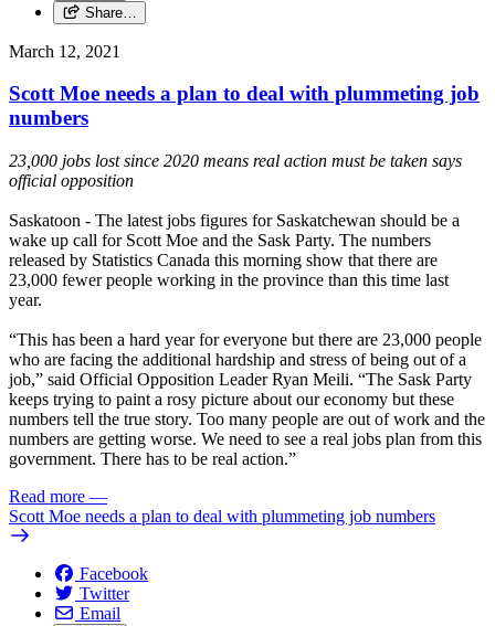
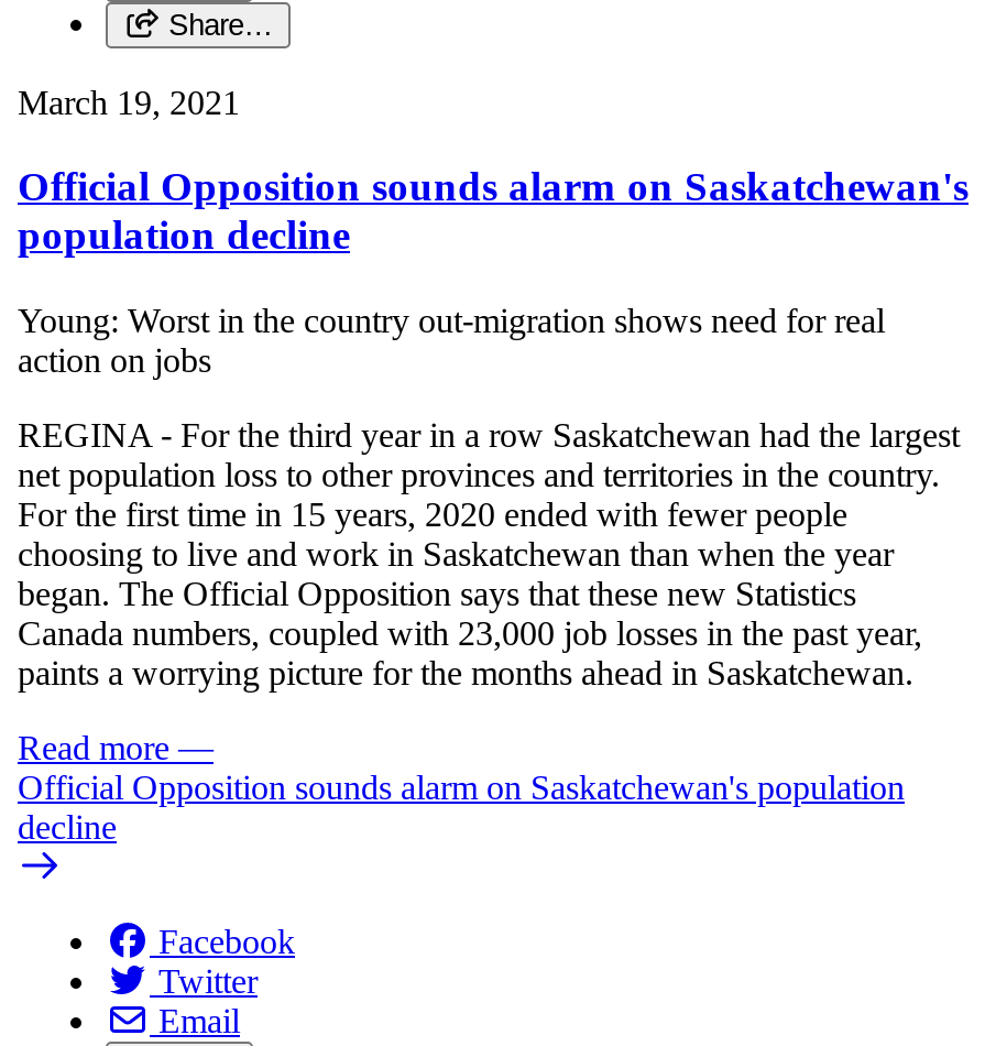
- March 12, 2021
- Scott Moe needs a plan to deal with plummeting job
- numbers
- 23,000 jobs lost since 2020 means real action must be taken says
- official opposition
- Saskatoon - The latest jobs figures for Saskatchewan should be a
- wake up call for Scott Moe and the Sask Party. The numbers
- released by Statistics Canada this morning show that there are
- 23,000 fewer people working in the province than this time last
- year.
- “This has been a hard year for everyone but there are 23,000 people
- who are facing the additional hardship and stress of being out of a
- job,” said Official Opposition Leader Ryan Meili. “The Sask Party
- keeps trying to paint a rosy picture about our economy but these
- numbers tell the true story. Too many people are out of work and the
- numbers are getting worse. We need to see a real jobs plan from this
- government. There has to be real action.”
+ March 19, 2021
+ Official Opposition sounds alarm on Saskatchewan's
+ population decline
+ Young: Worst in the country out-migration shows need for real
+ action on jobs
+ REGINA - For the third year in a row Saskatchewan had the largest
+ net population loss to other provinces and territories in the country.
+ For the first time in 15 years, 2020 ended with fewer people
+ choosing to live and work in Saskatchewan than when the year
+ began. The Official Opposition says that these new Statistics
+ Canada numbers, coupled with 23,000 job losses in the past year,
+ paints a worrying picture for the months ahead in Saskatchewan.

moved up: Read more —

- Scott Moe needs a plan to deal with plummeting job numbers
+ Official Opposition sounds alarm on Saskatchewan's population
+ decline
